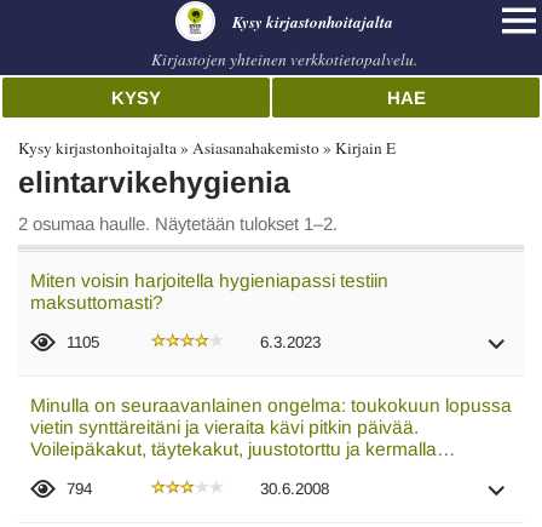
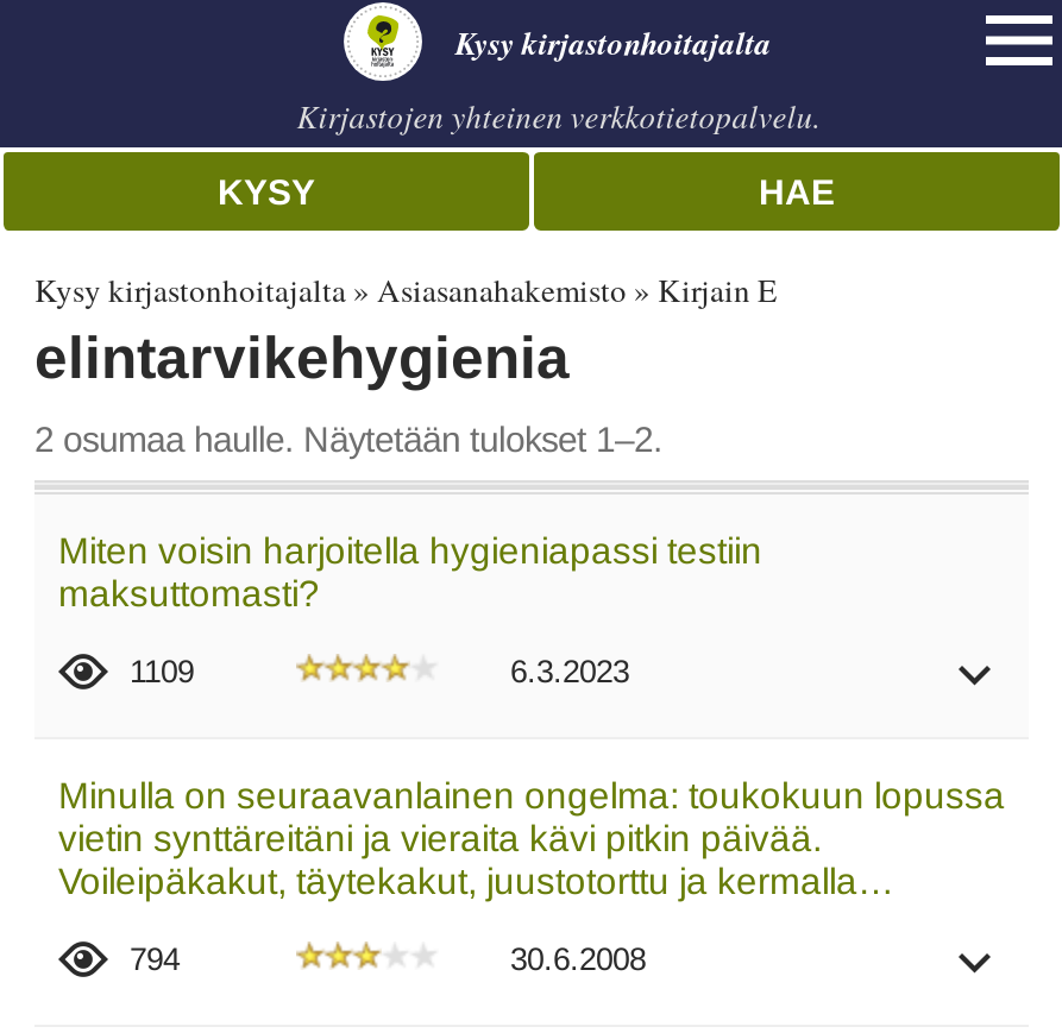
- 1105
+ 1109
